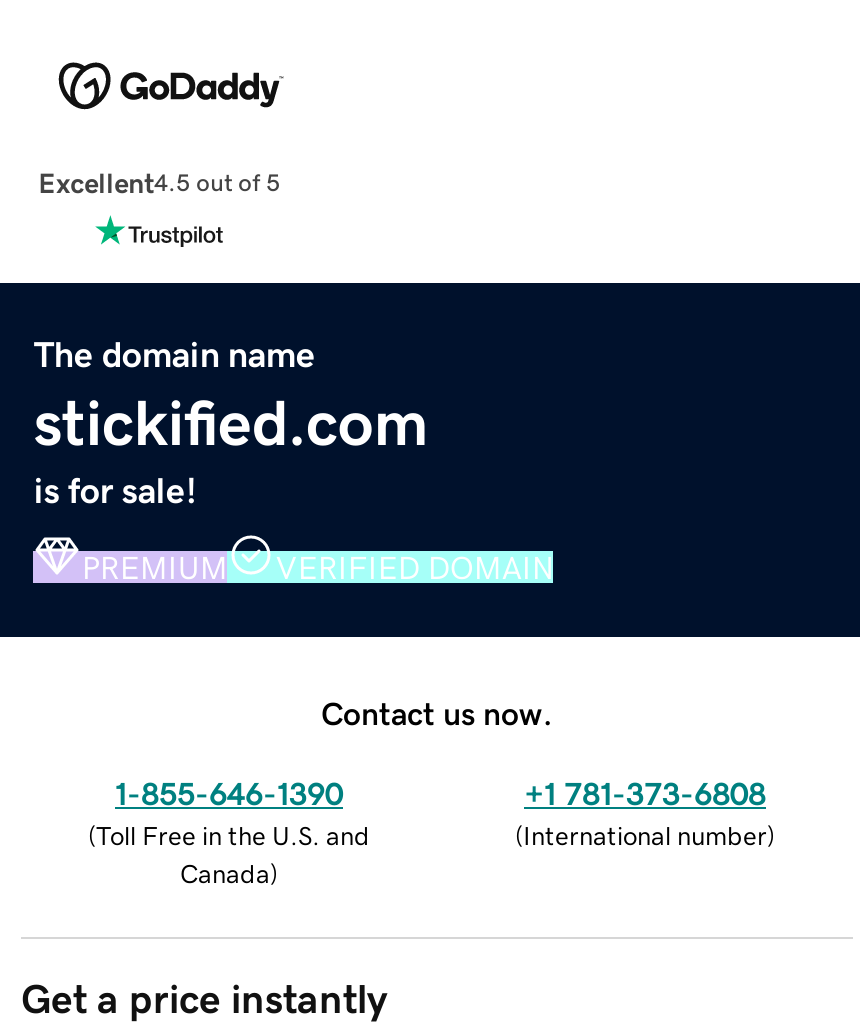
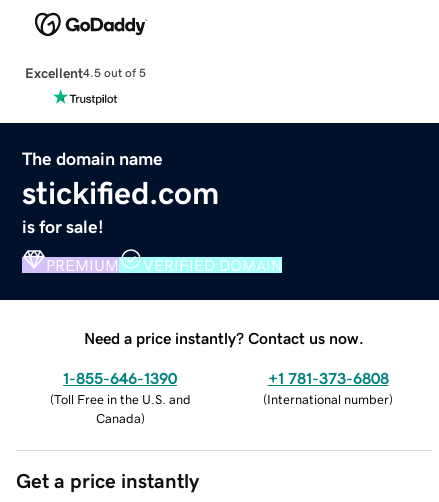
- Contact us now.
+ Need a price instantly? Contact us now.
